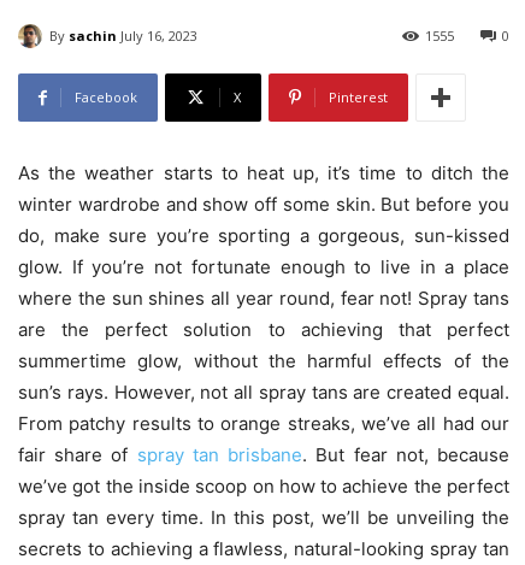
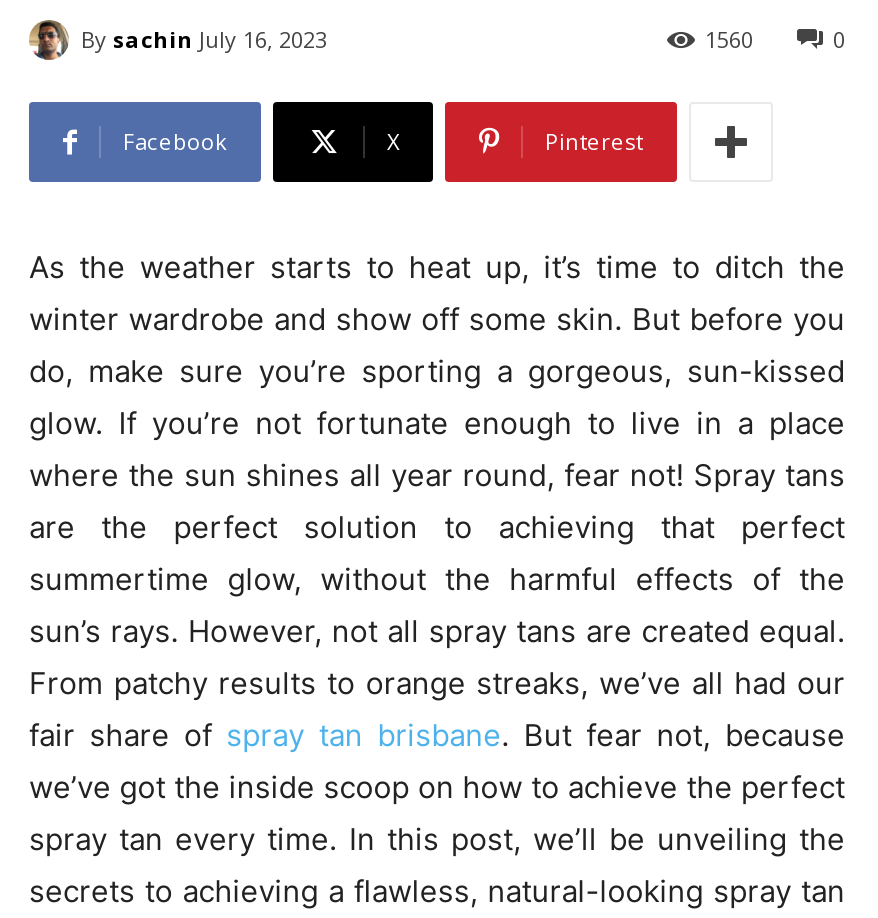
- 1555
+ 1560
